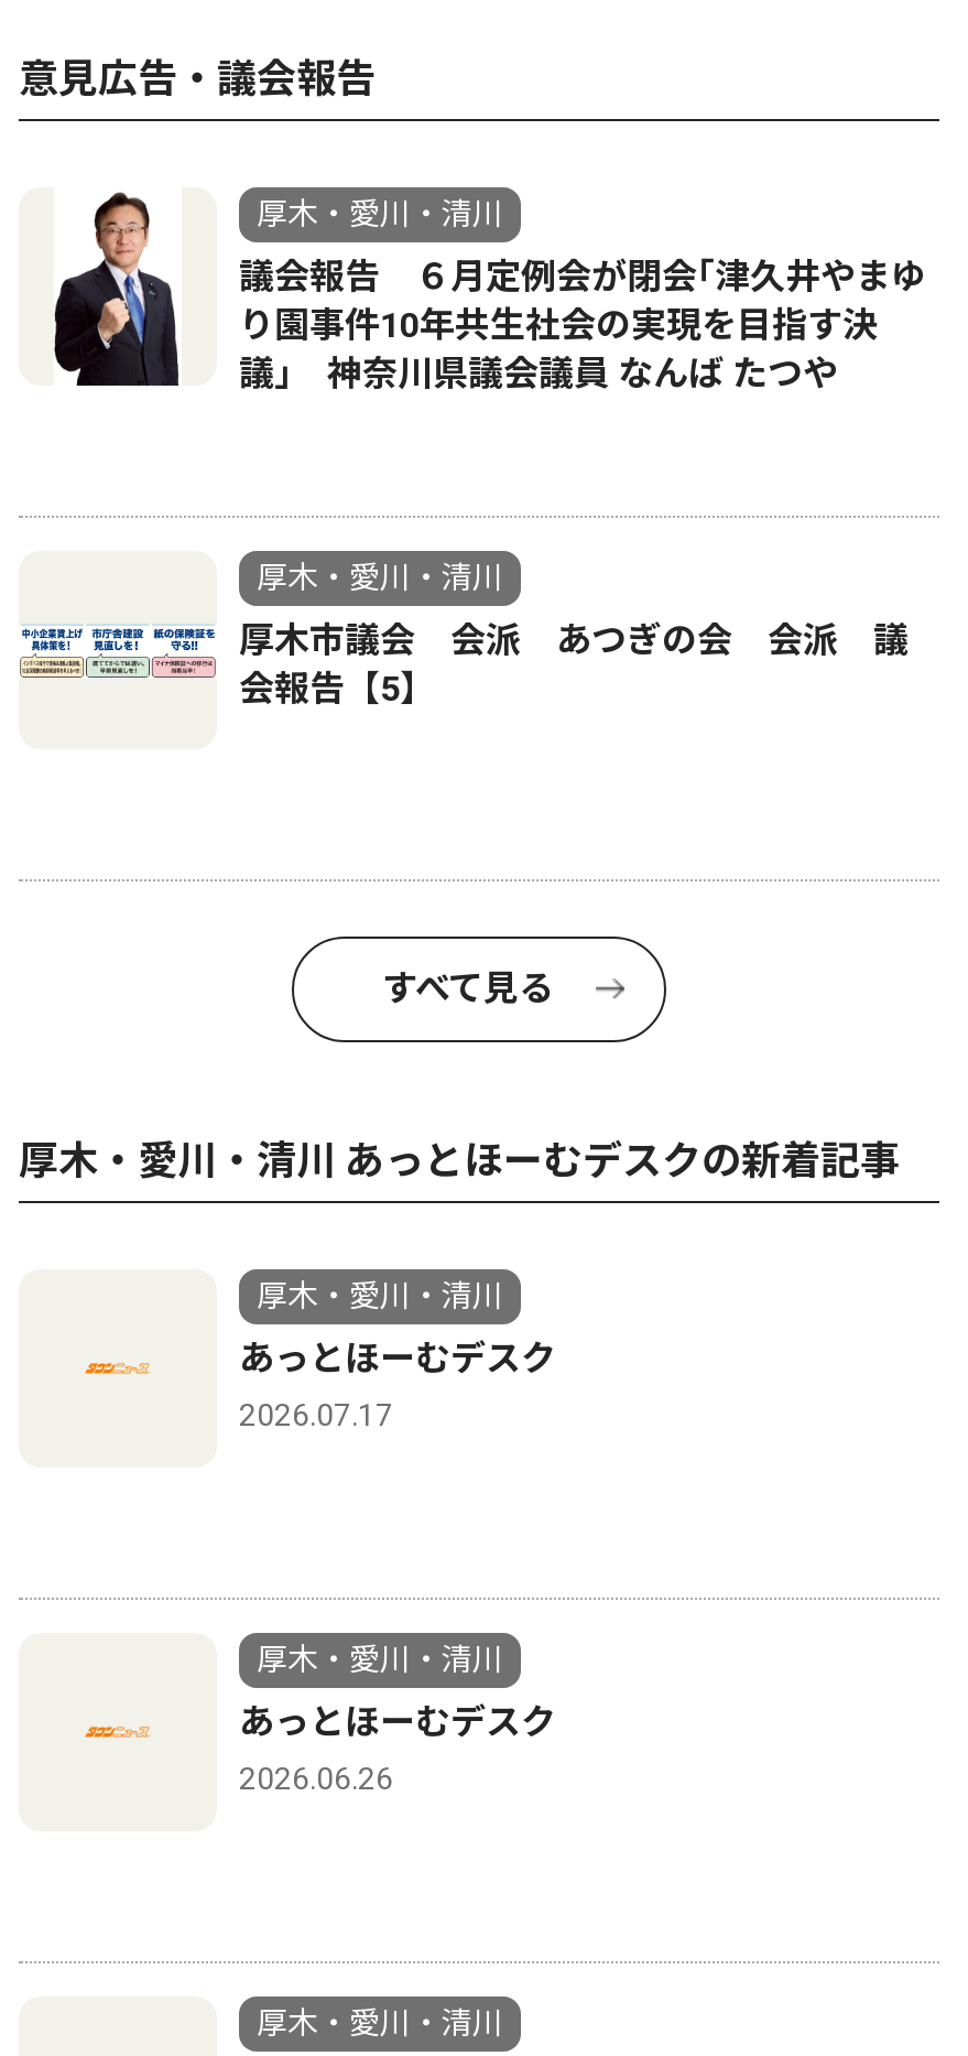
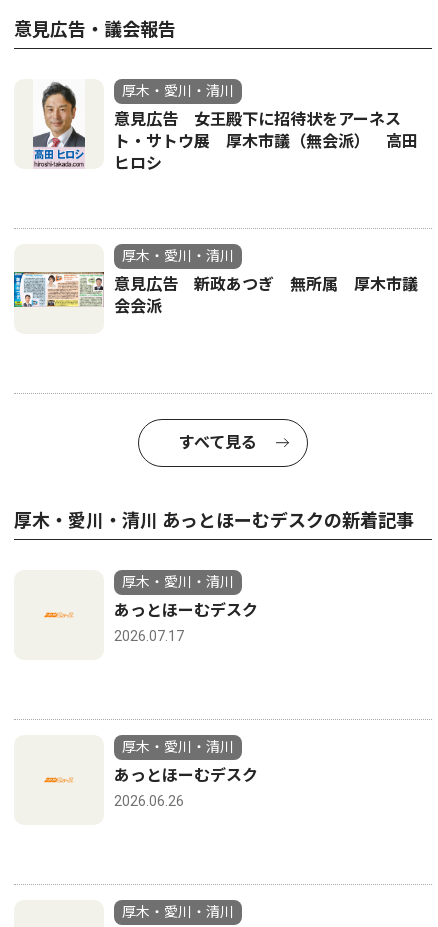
- [image]
- 議会報告 ６月定例会が閉会｢津久井やまゆ
- り園事件10年共生社会の実現を目指す決
- 議｣ 神奈川県議会議員 なんば たつや
+ [image]
+ 意見広告 女王殿下に招待状をアーネス
+ ト・サトウ展 厚木市議（無会派） 高田
+ ヒロシ

- [image]
- 厚木市議会 会派 あつぎの会 会派 議
- 会報告【5】
+ [image]
+ 意見広告 新政あつぎ 無所属 厚木市議
+ 会会派
